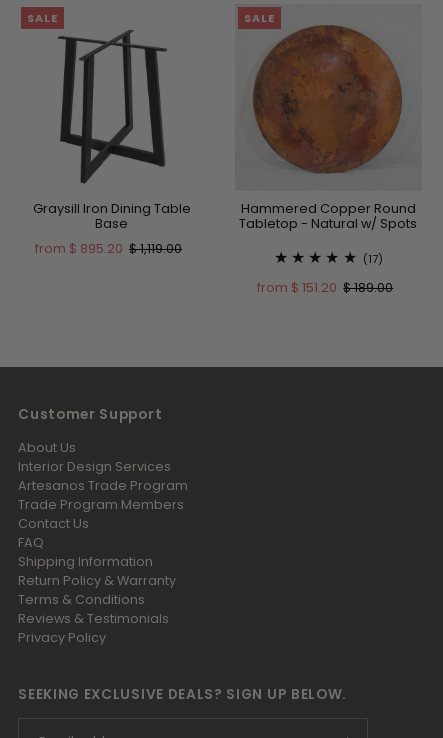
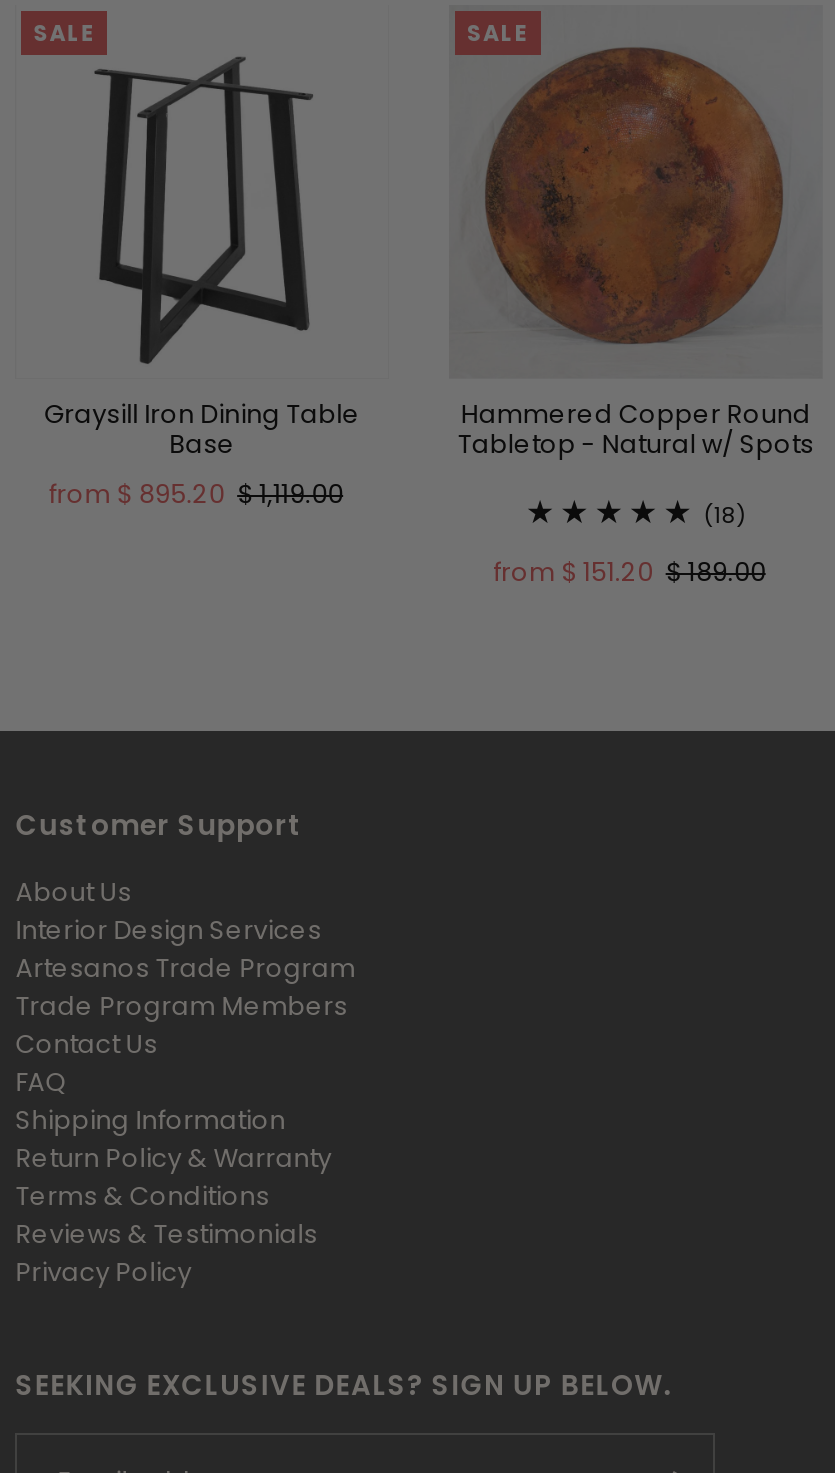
- (17)
+ (18)
